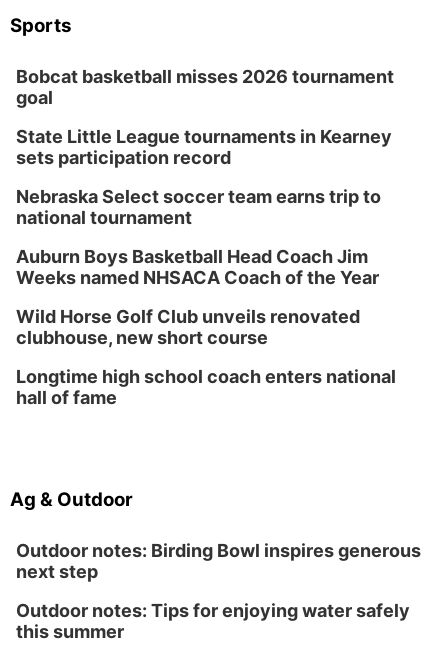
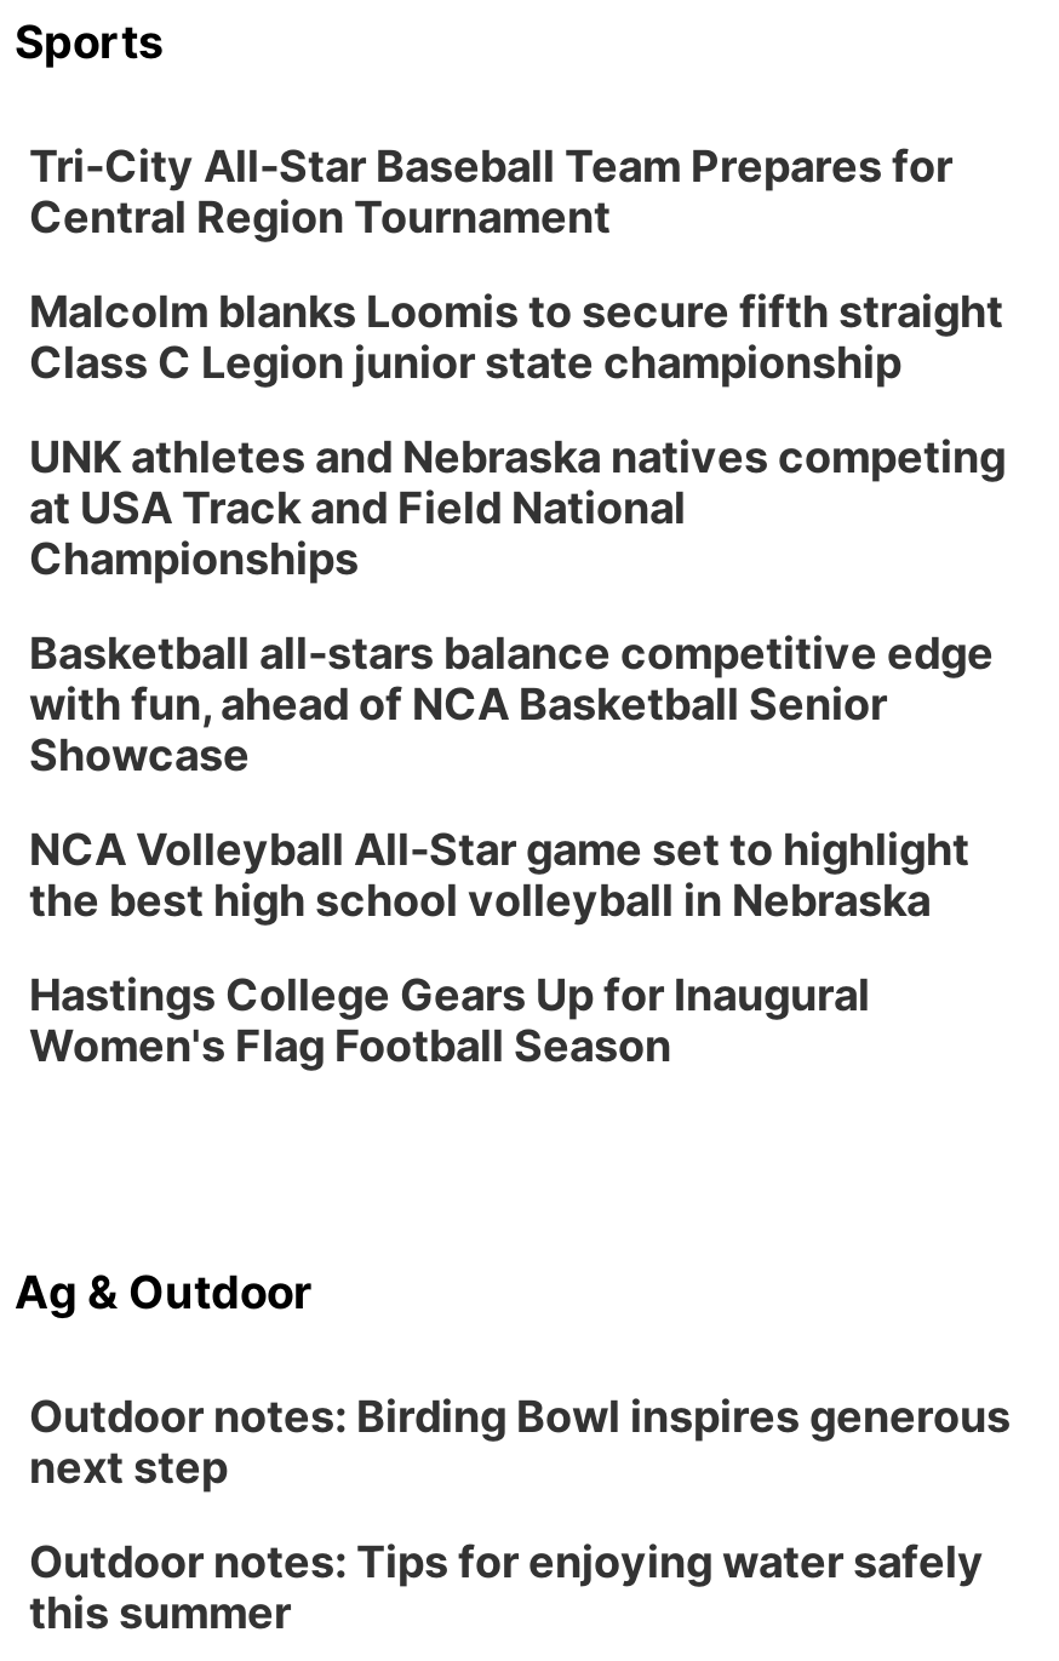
- Bobcat basketball misses 2026 tournament
- goal
+ Tri-City All-Star Baseball Team Prepares for
+ Central Region Tournament

- State Little League tournaments in Kearney
- sets participation record
+ Malcolm blanks Loomis to secure fifth straight
+ Class C Legion junior state championship

- Nebraska Select soccer team earns trip to
- national tournament
+ UNK athletes and Nebraska natives competing
+ at USA Track and Field National
+ Championships

- Auburn Boys Basketball Head Coach Jim
- Weeks named NHSACA Coach of the Year
+ Basketball all-stars balance competitive edge
+ with fun, ahead of NCA Basketball Senior
+ Showcase

- Wild Horse Golf Club unveils renovated
- clubhouse, new short course
+ NCA Volleyball All-Star game set to highlight
+ the best high school volleyball in Nebraska

- Longtime high school coach enters national
- hall of fame
+ Hastings College Gears Up for Inaugural
+ Women's Flag Football Season
